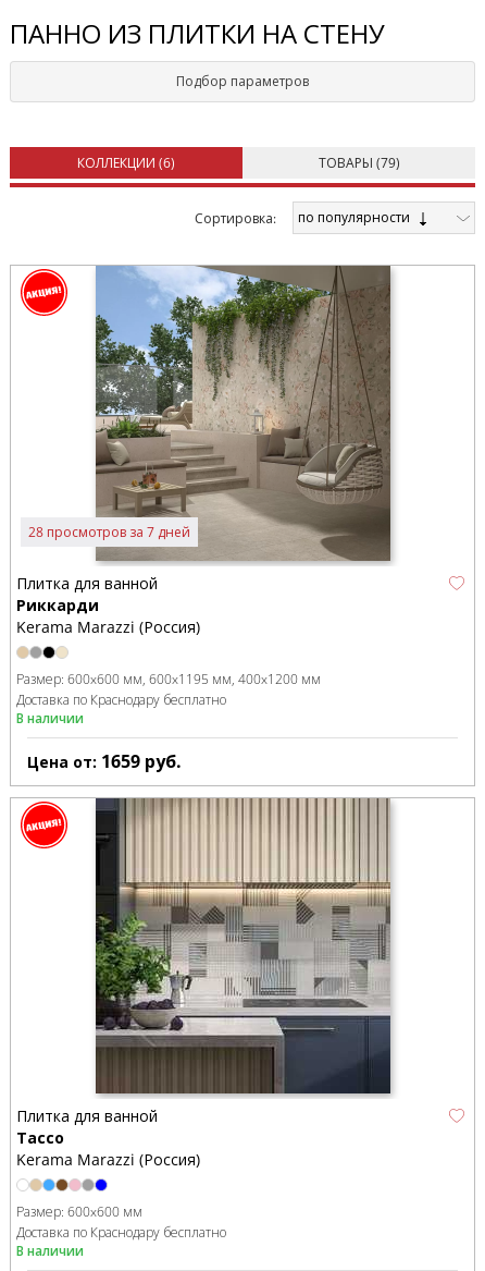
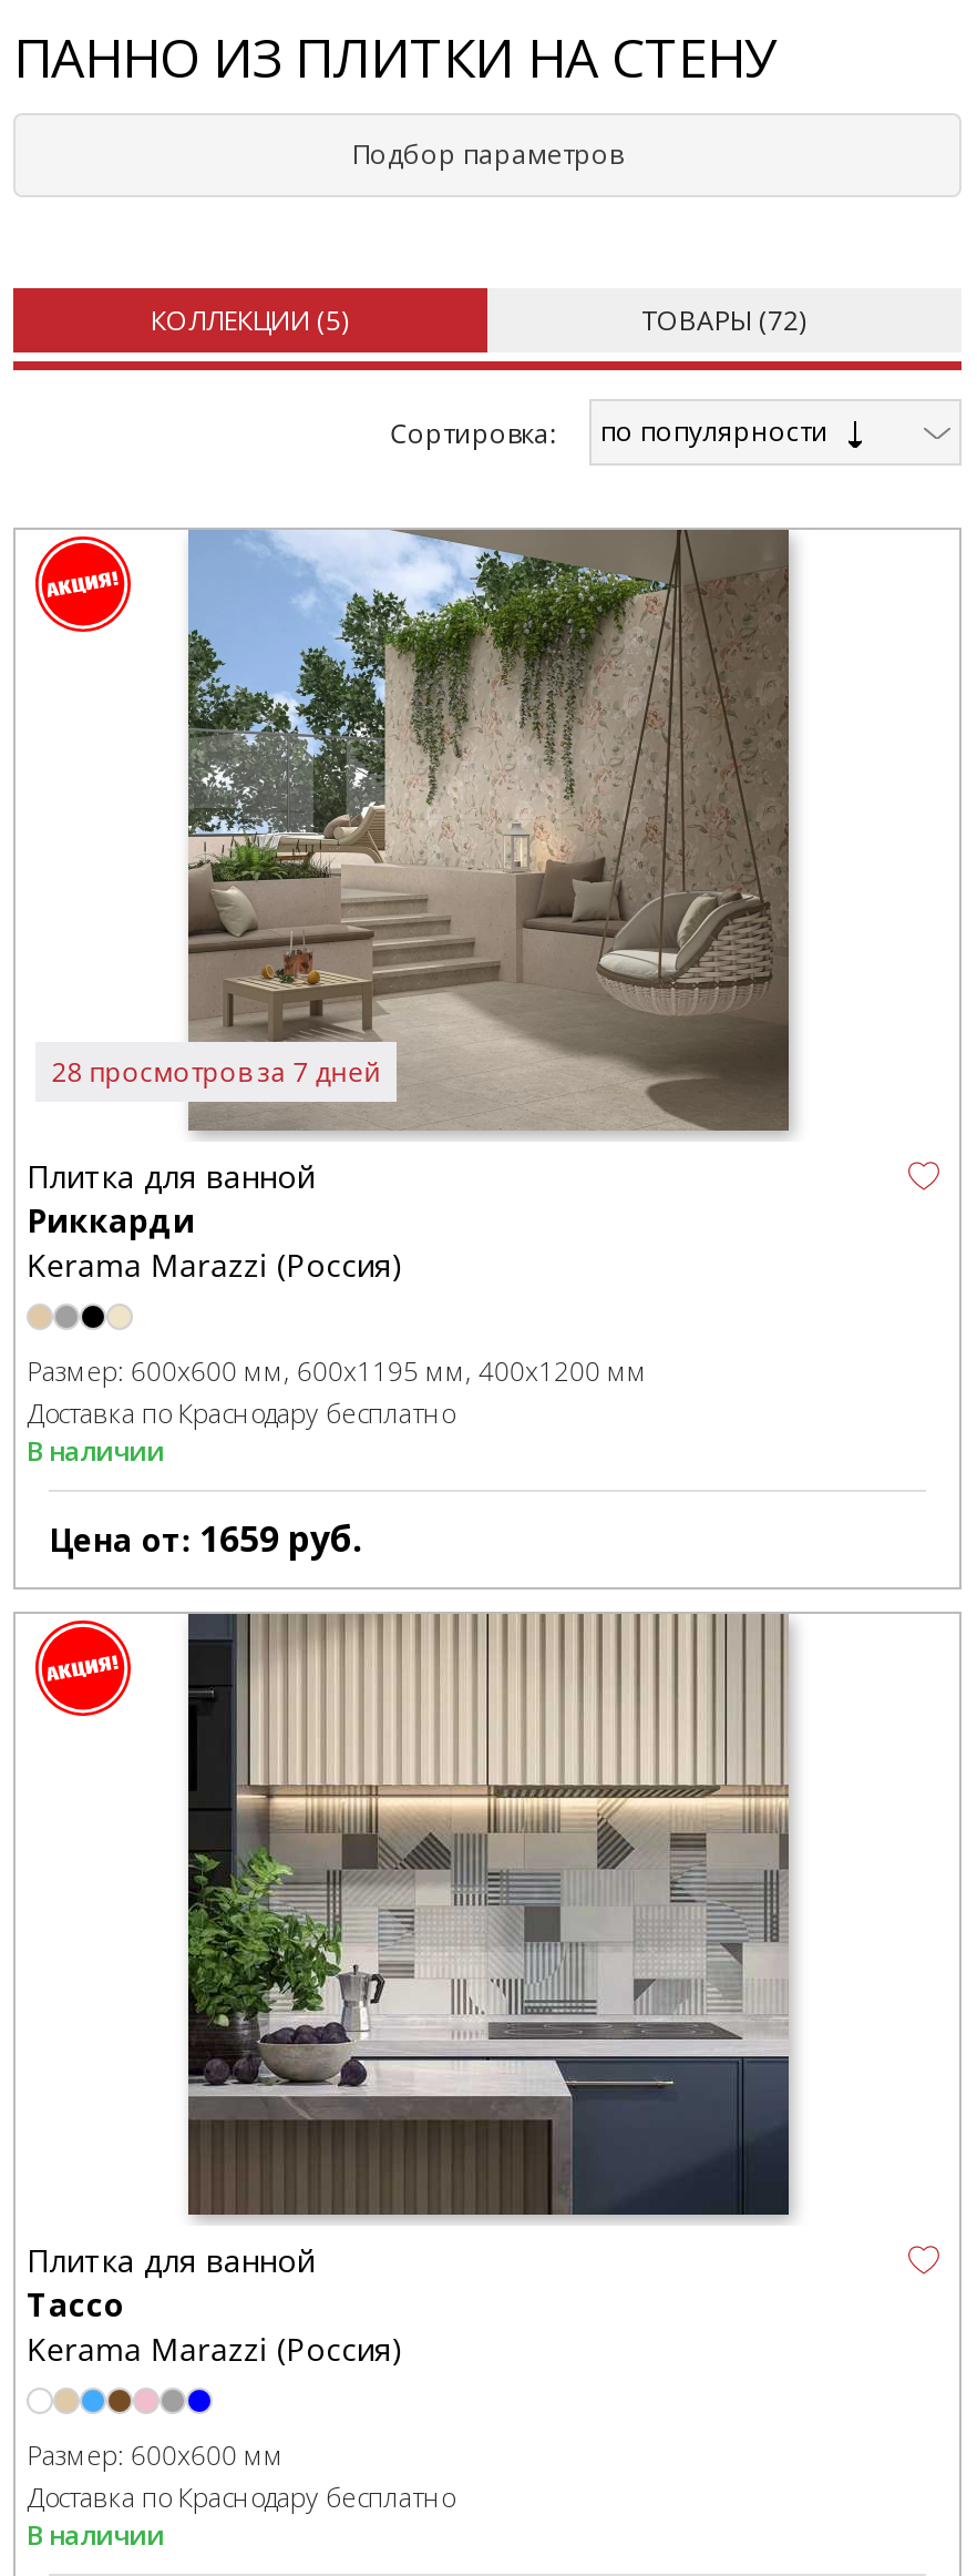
- КОЛЛЕКЦИИ (6)
+ КОЛЛЕКЦИИ (5)

- ТОВАРЫ (79)
+ ТОВАРЫ (72)
